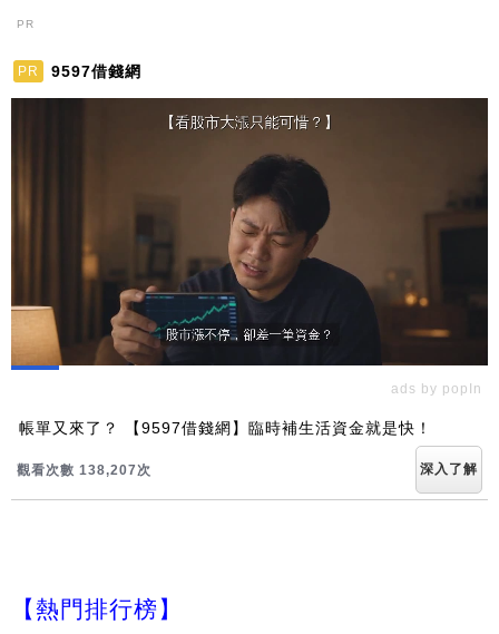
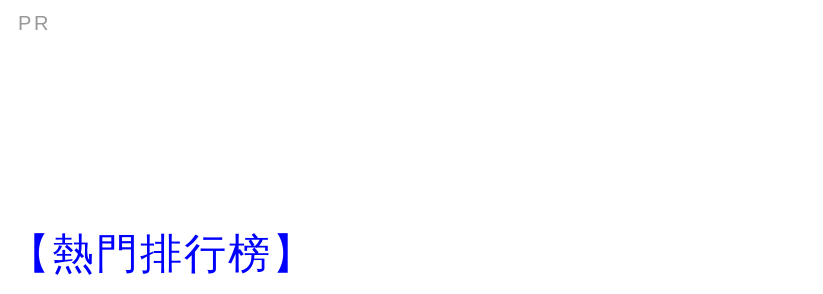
- PR
- 9597借錢網

- [image]
- ads by popIn
- 帳單又來了？ 【9597借錢網】臨時補生活資金就是快！
- 觀看次數 138,207次
- 深入了解
